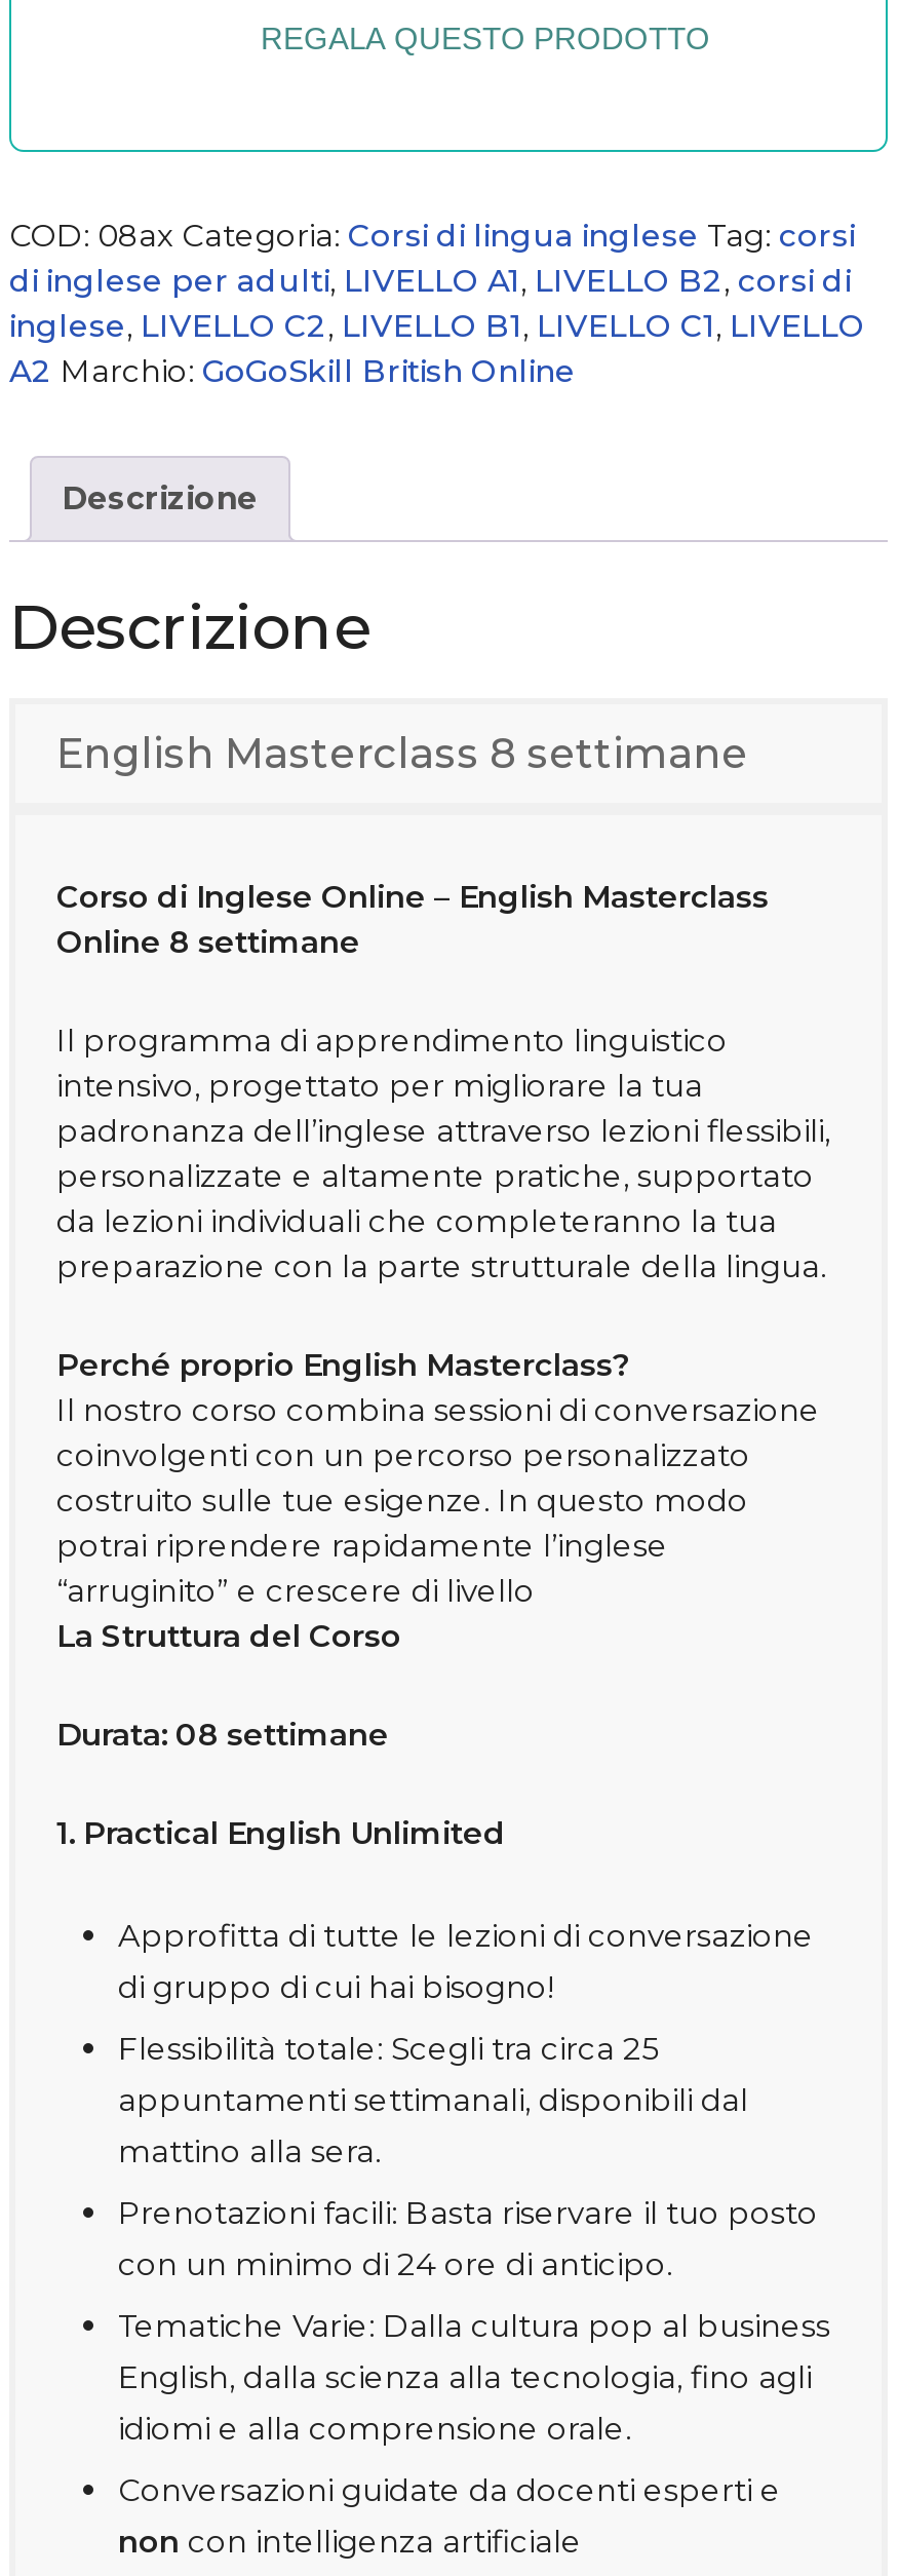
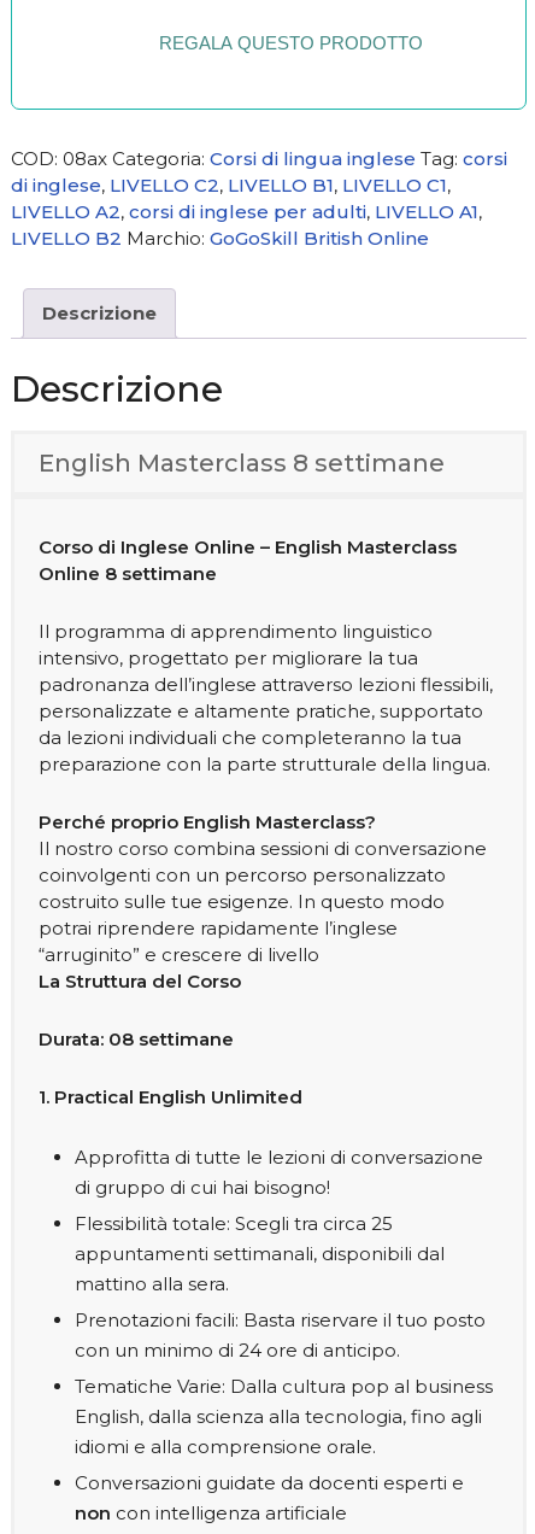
- di inglese per adulti, LIVELLO A1, LIVELLO B2, corsi di
- inglese, LIVELLO C2, LIVELLO B1, LIVELLO C1, LIVELLO
- A2 Marchio: GoGoSkill British Online
+ di inglese, LIVELLO C2, LIVELLO B1, LIVELLO C1,
+ LIVELLO A2, corsi di inglese per adulti, LIVELLO A1,
+ LIVELLO B2 Marchio: GoGoSkill British Online
